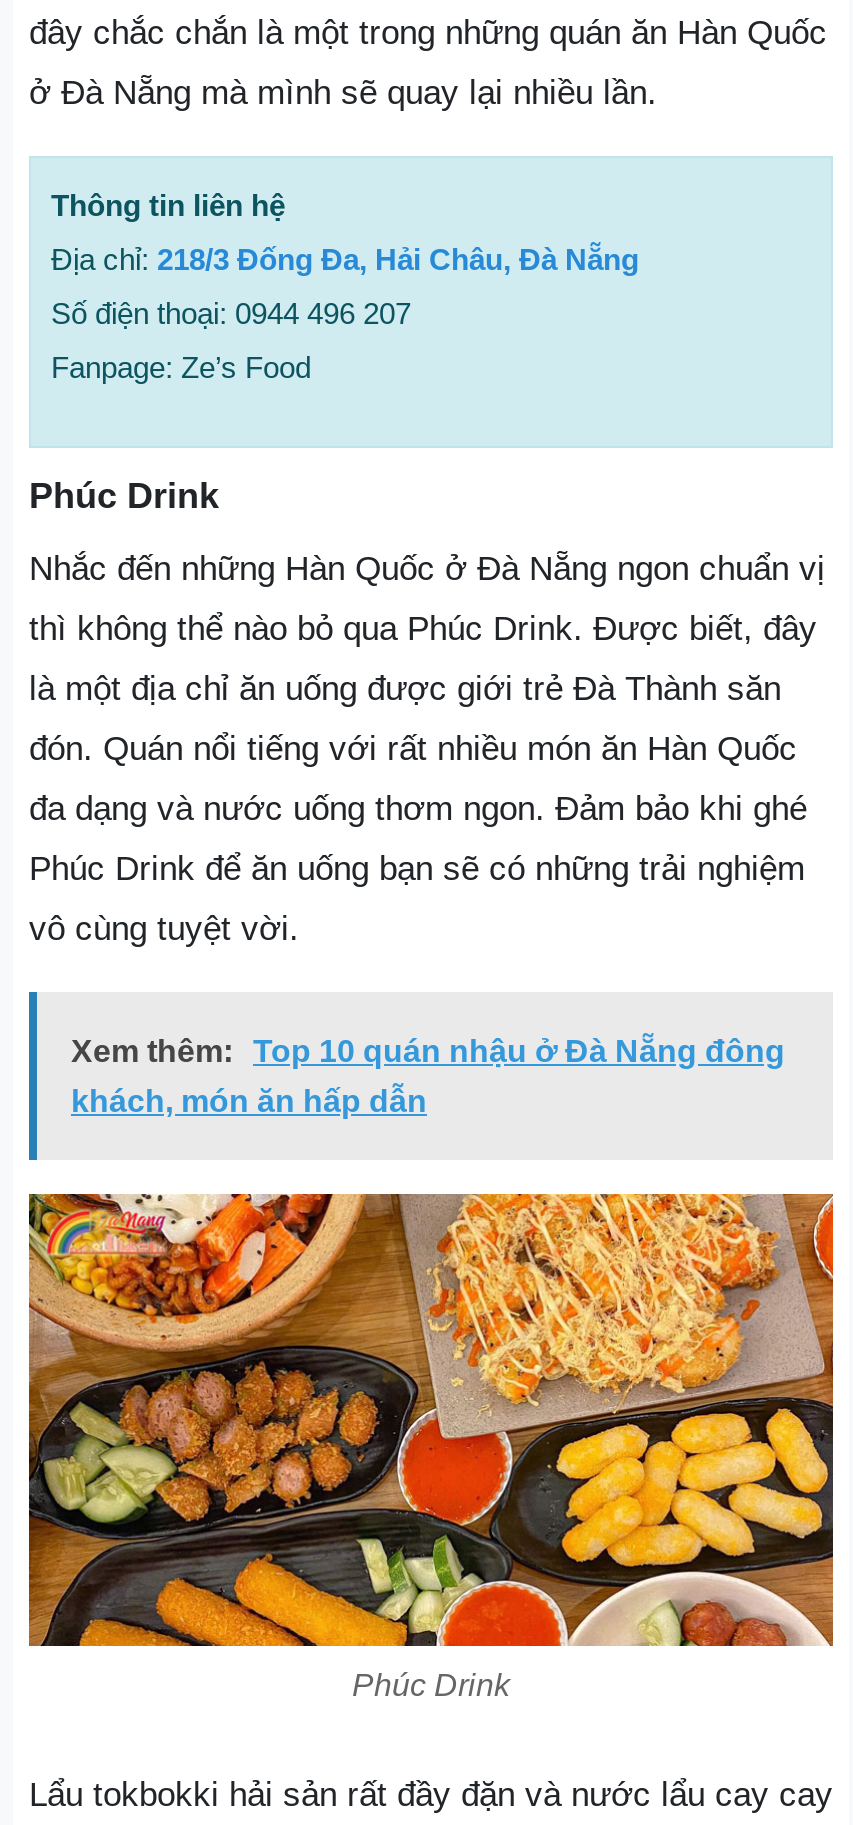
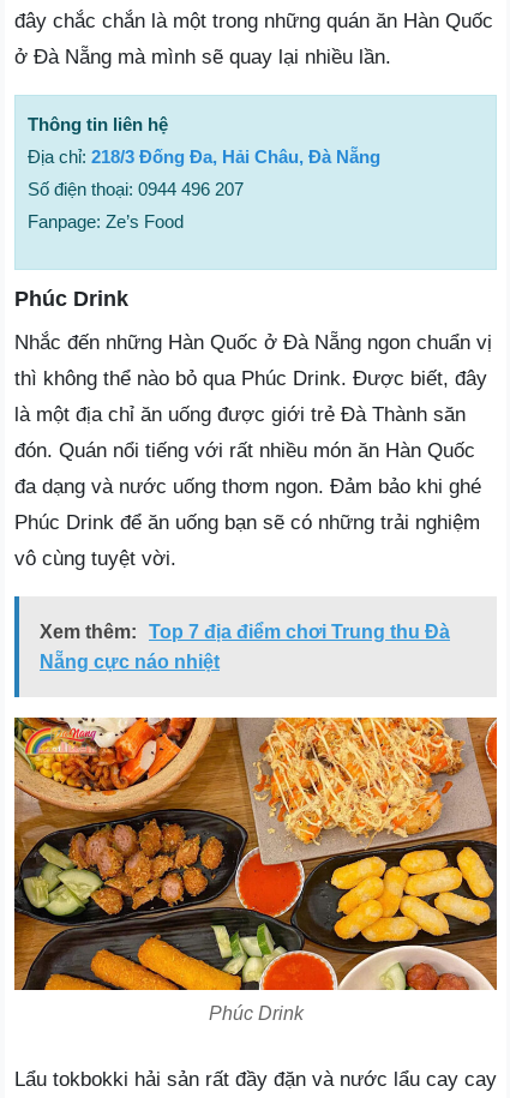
- Xem thêm: Top 10 quán nhậu ở Đà Nẵng đông
+ Xem thêm: Top 7 địa điểm chơi Trung thu Đà

- khách, món ăn hấp dẫn
+ Nẵng cực náo nhiệt
